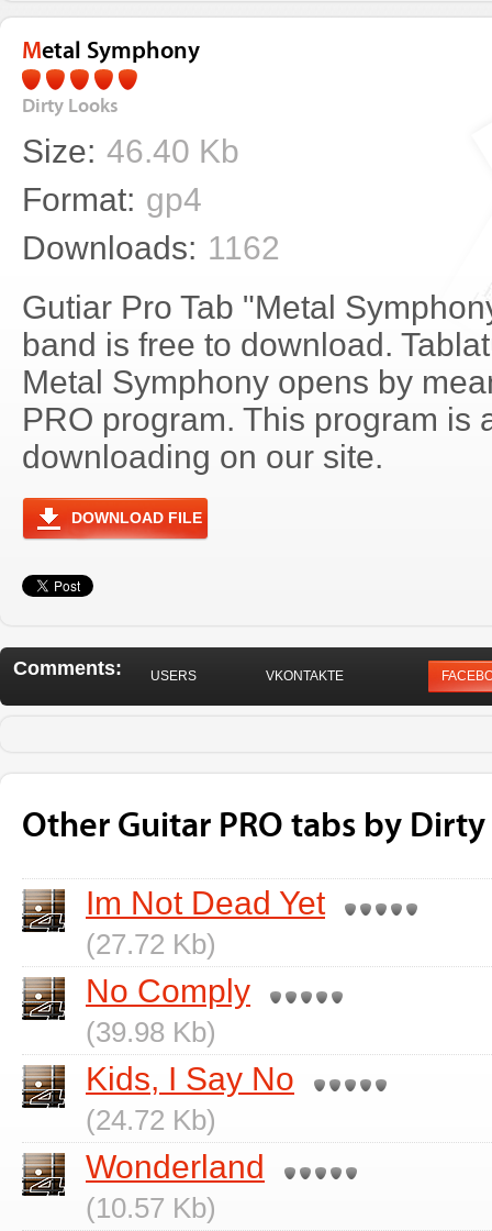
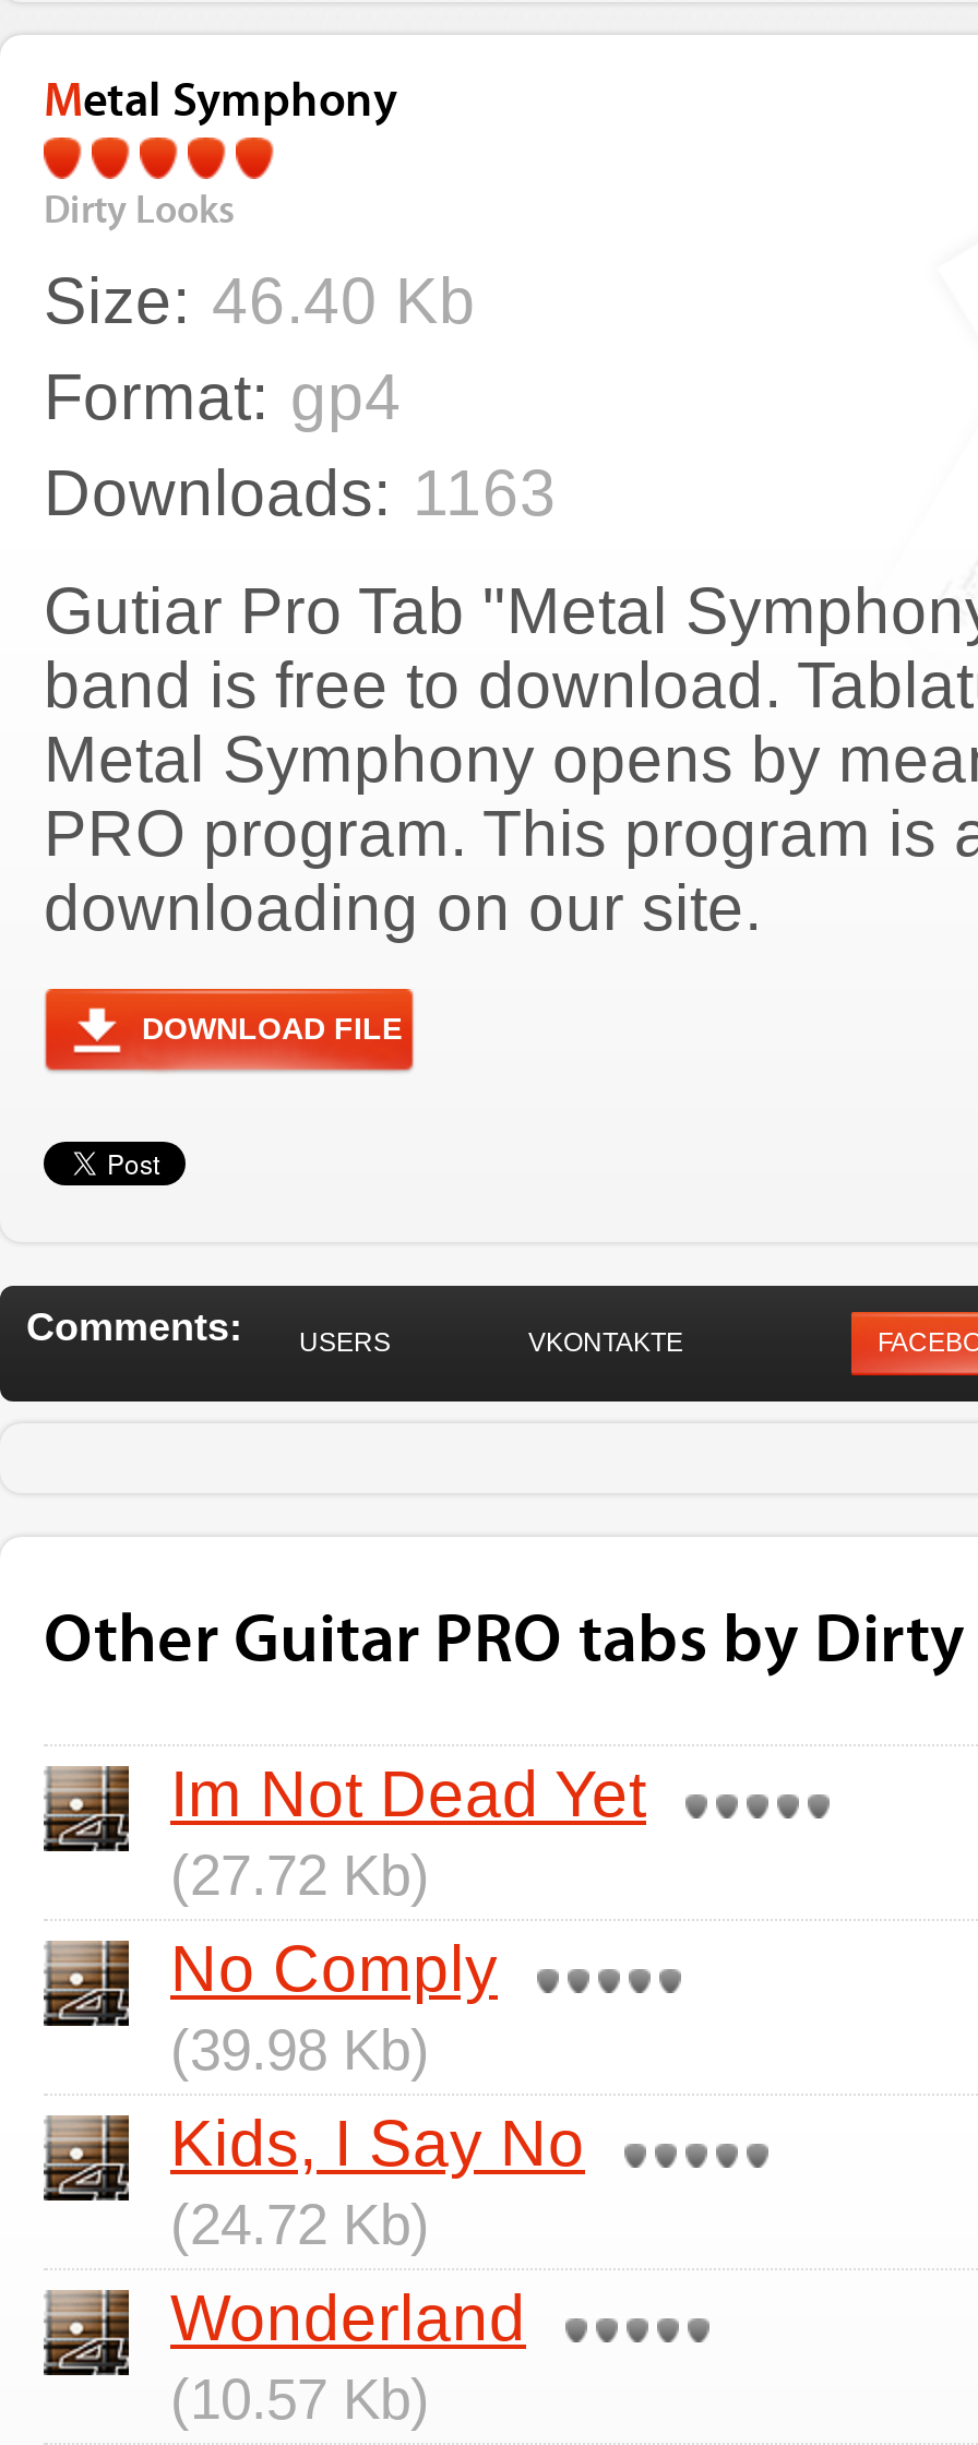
- Downloads: 1162
+ Downloads: 1163
